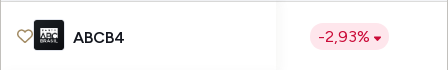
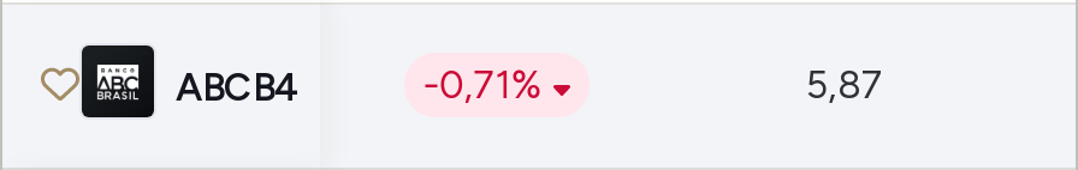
- -2,93%
+ -0,71%
+ 5,87
